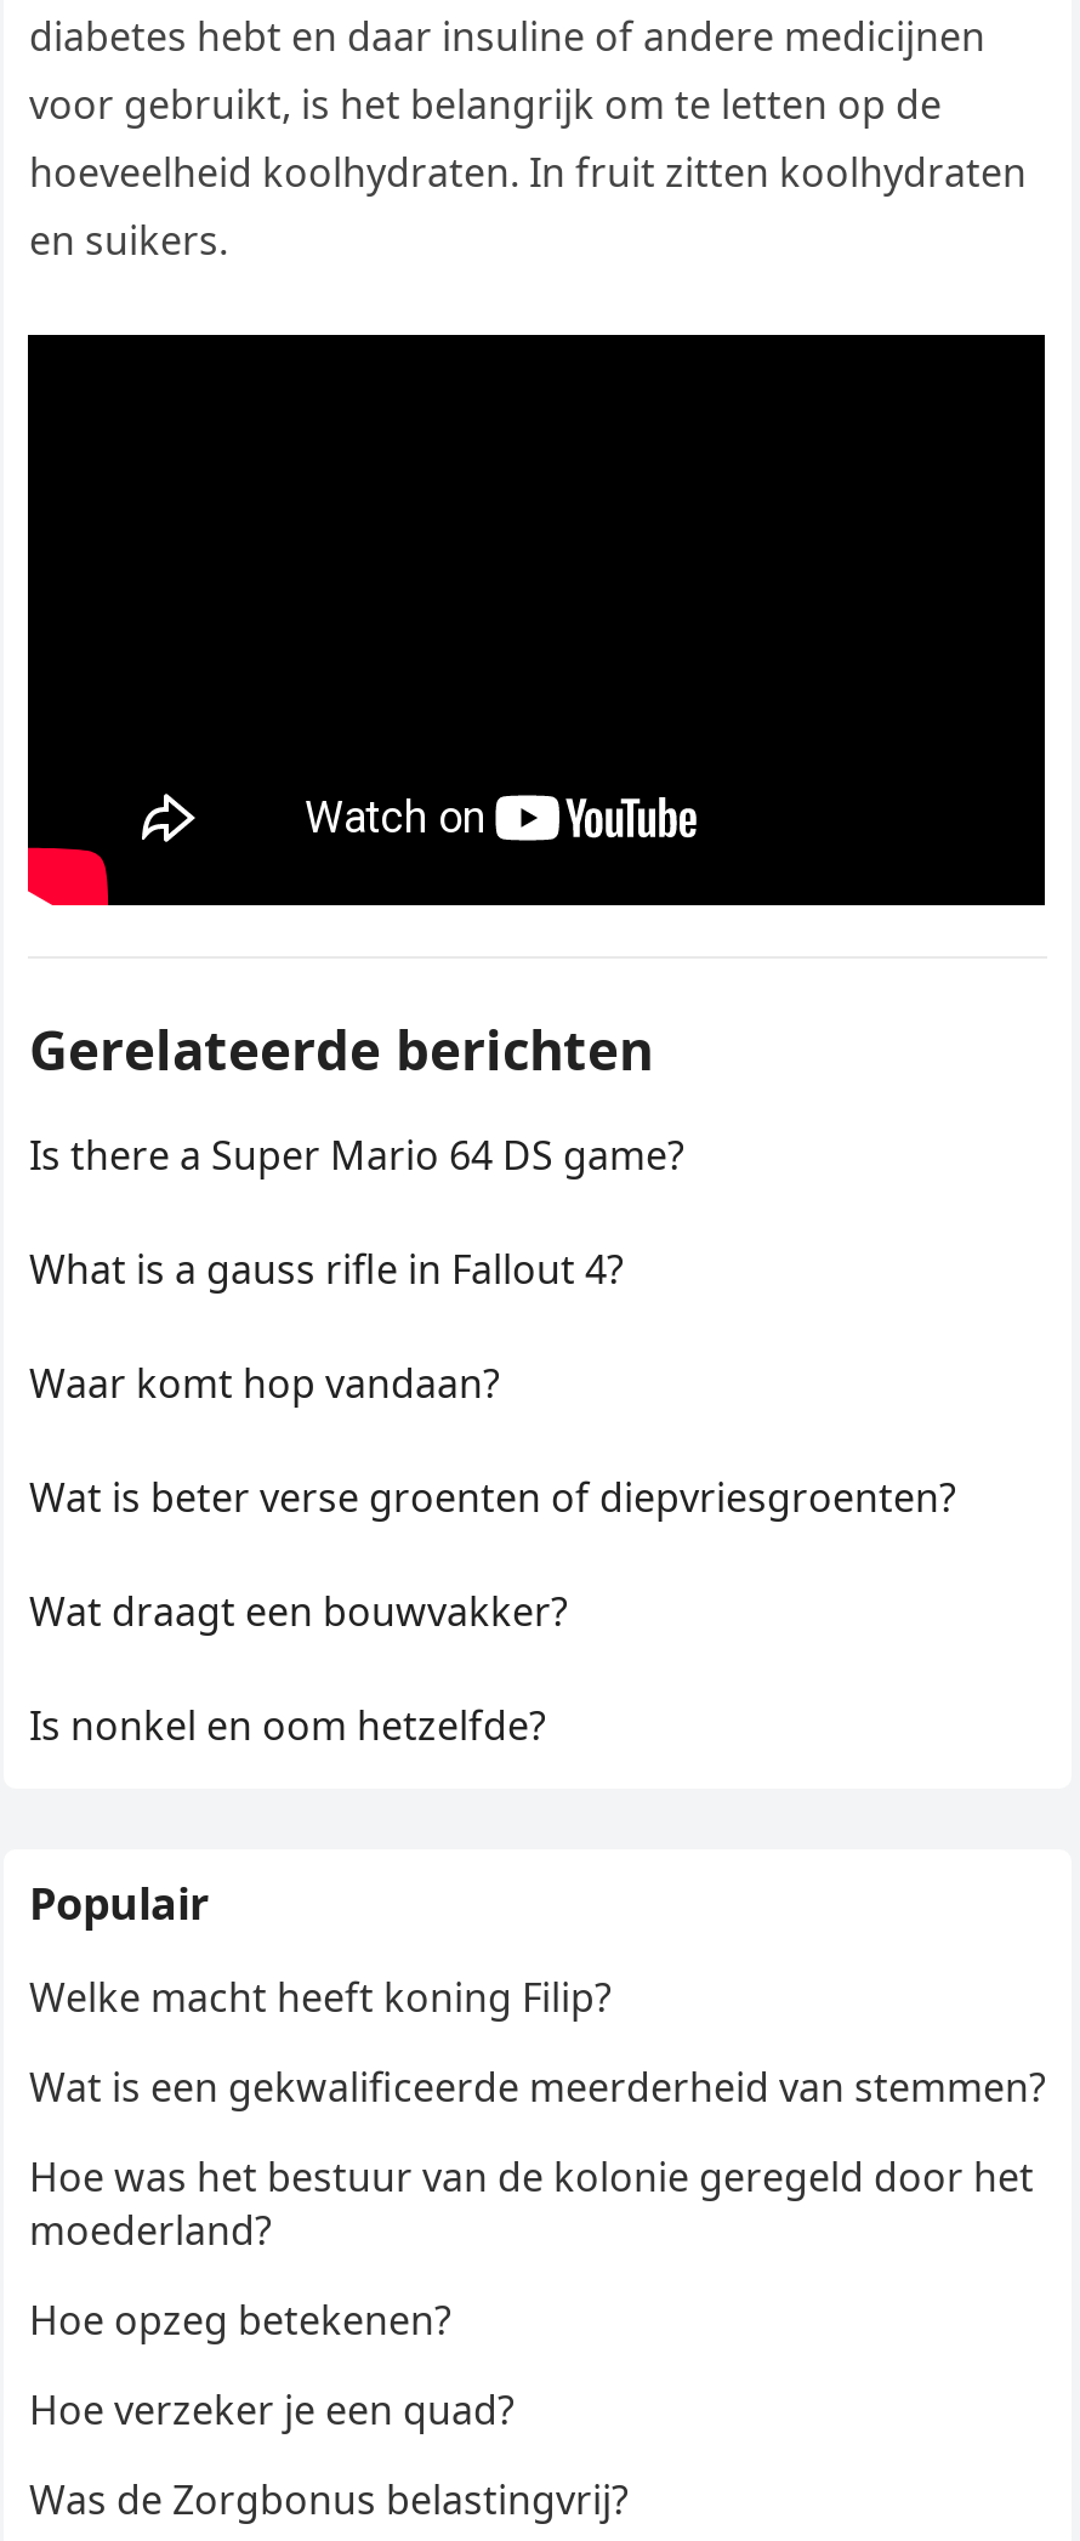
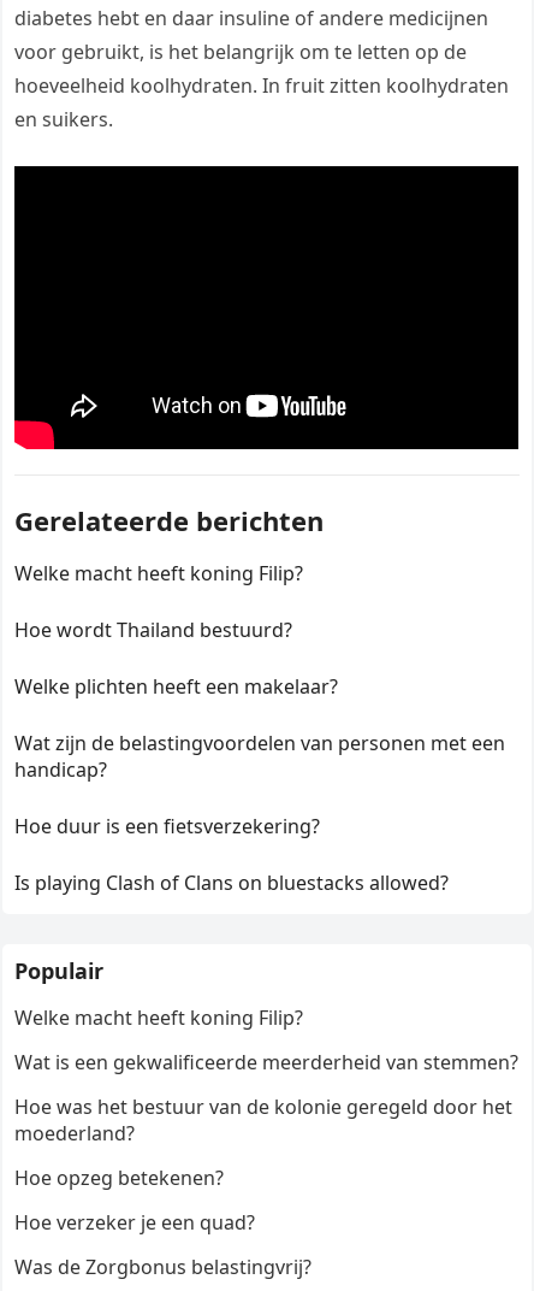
- Is there a Super Mario 64 DS game?
+ Welke macht heeft koning Filip?

- What is a gauss rifle in Fallout 4?
+ Hoe wordt Thailand bestuurd?

- Waar komt hop vandaan?
+ Welke plichten heeft een makelaar?

- Wat is beter verse groenten of diepvriesgroenten?
+ Wat zijn de belastingvoordelen van personen met een
+ handicap?

- Wat draagt een bouwvakker?
+ Hoe duur is een fietsverzekering?

- Is nonkel en oom hetzelfde?
+ Is playing Clash of Clans on bluestacks allowed?
